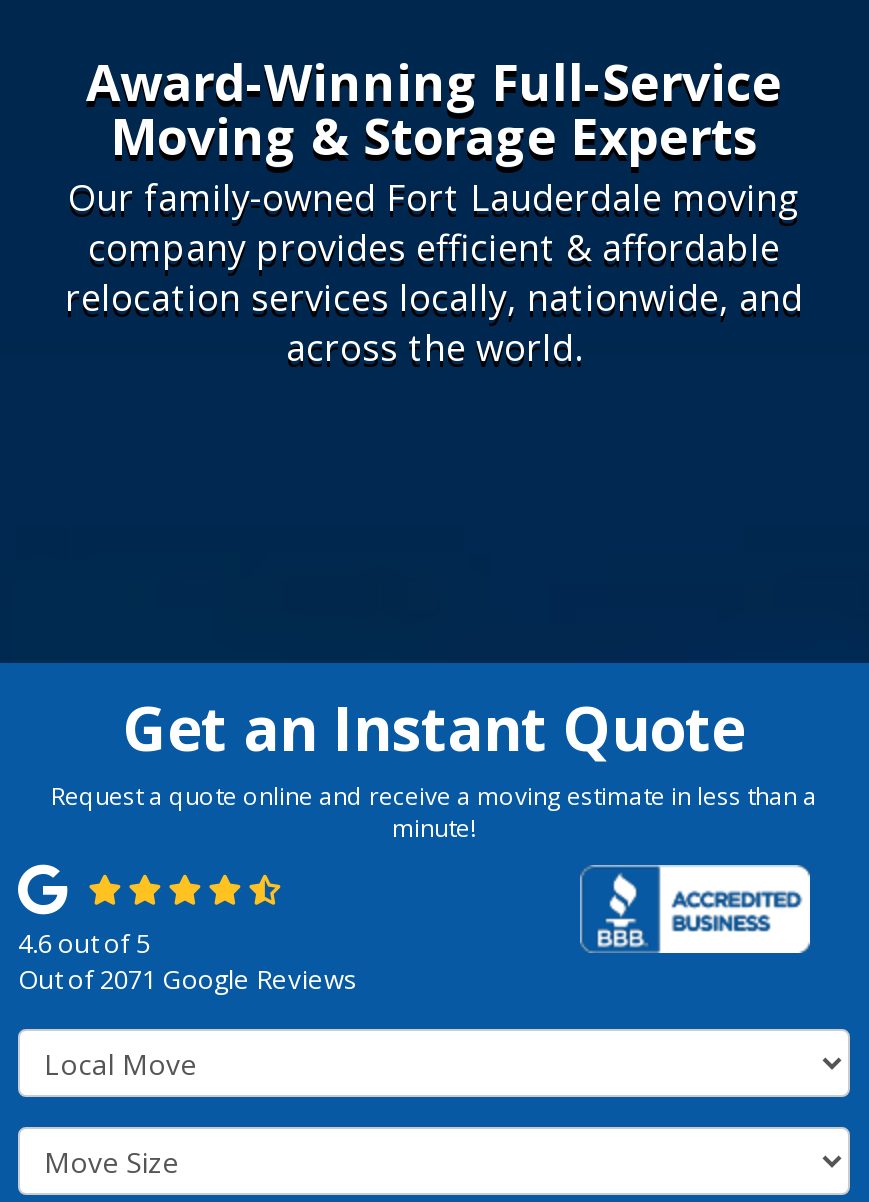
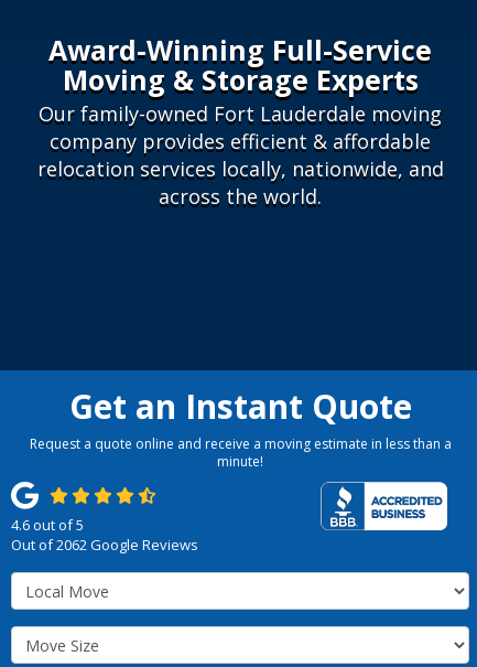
- Out of 2071 Google Reviews
+ Out of 2062 Google Reviews
